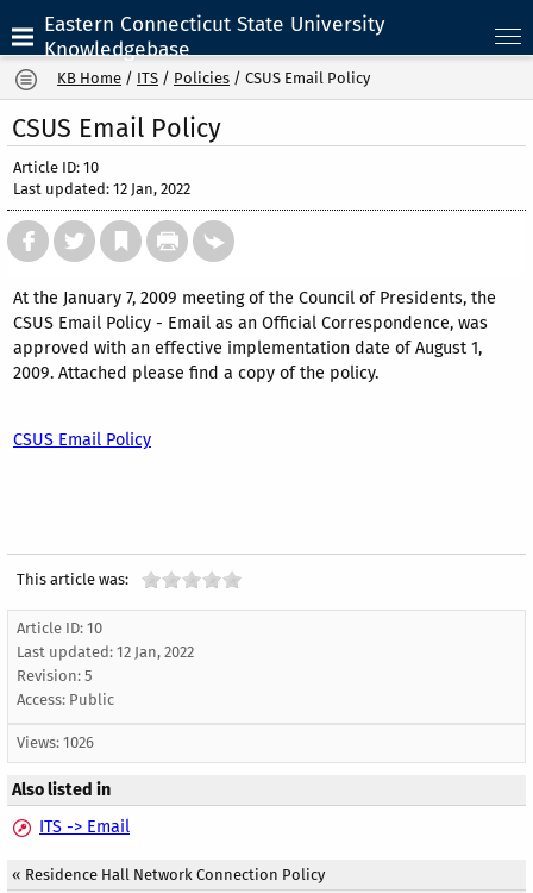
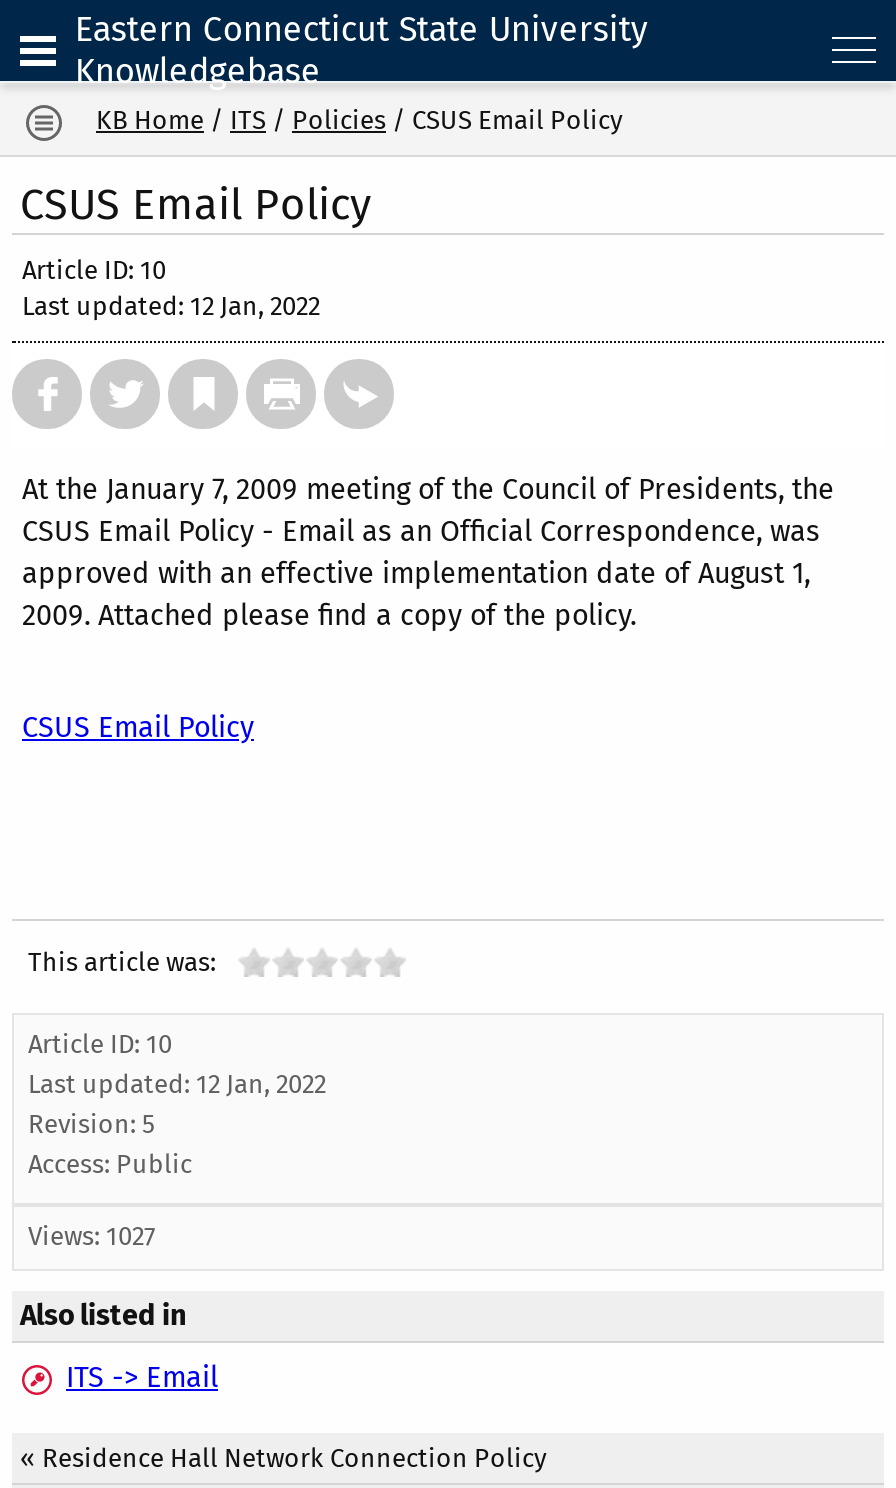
- Views: 1026
+ Views: 1027
